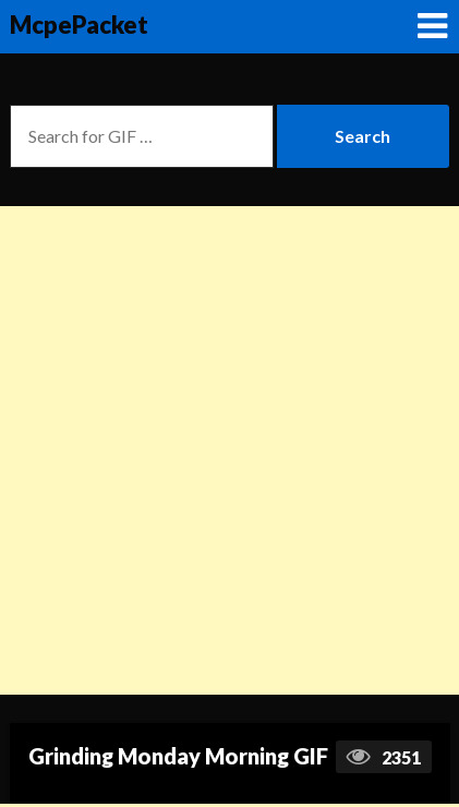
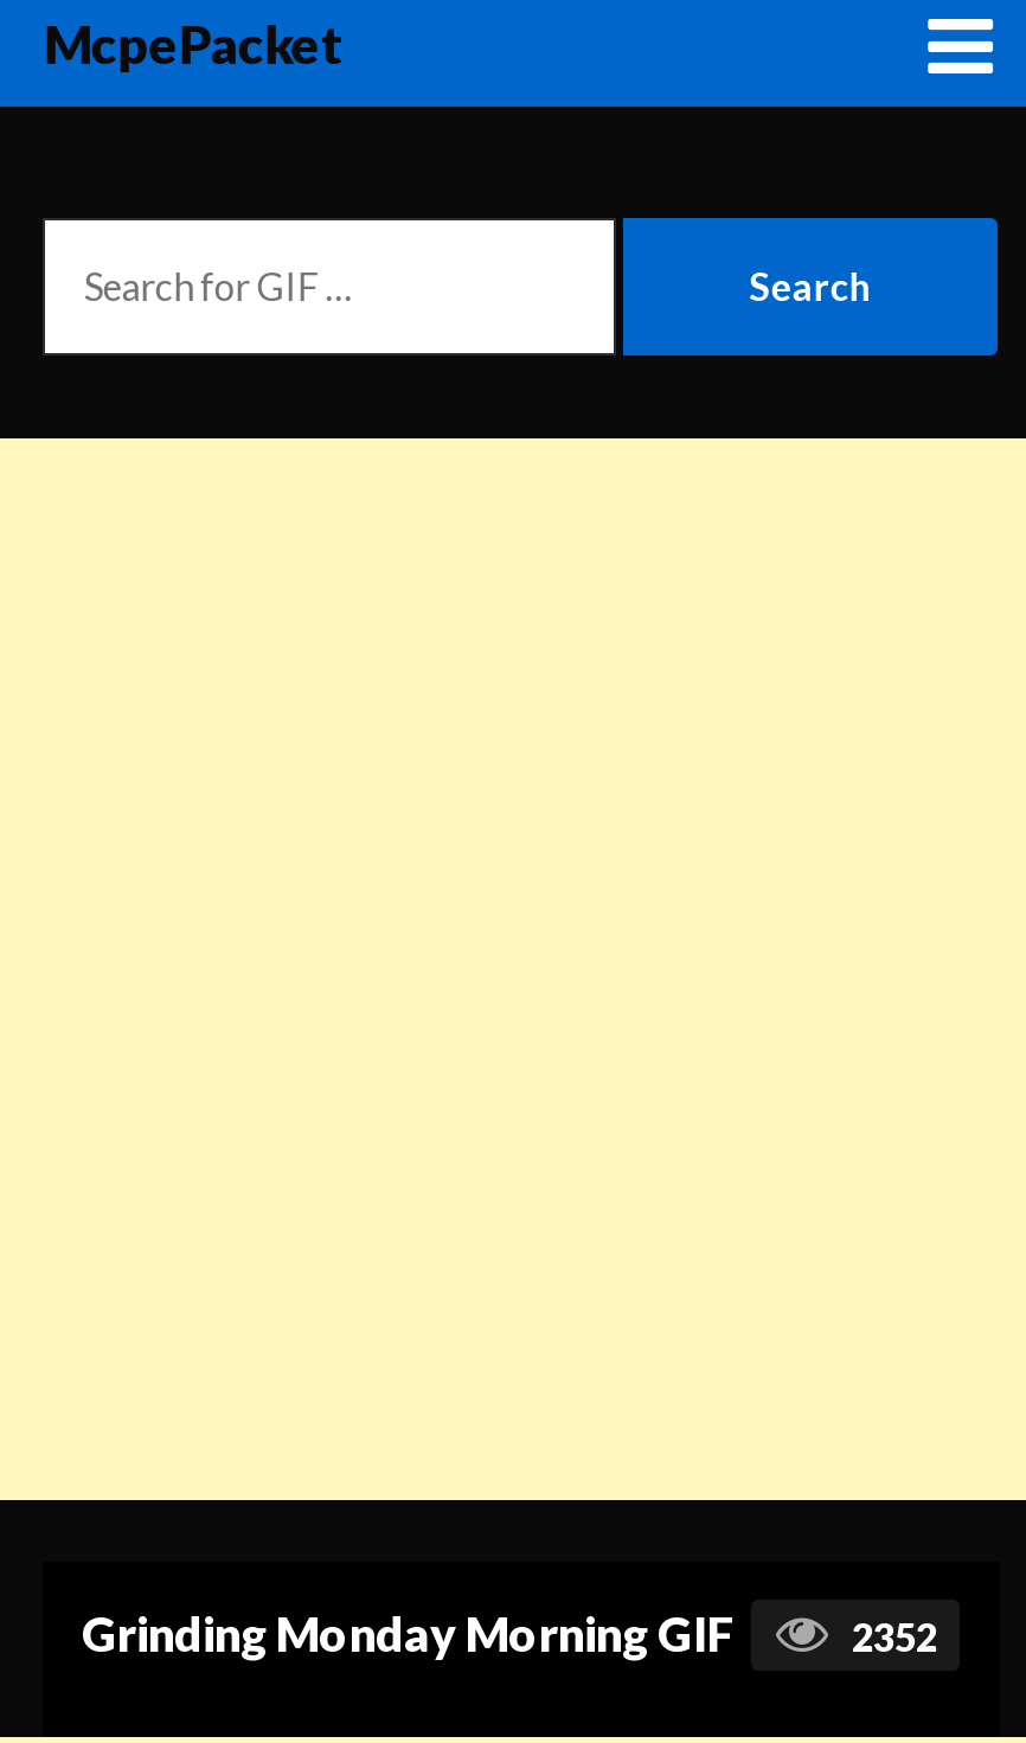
- 2351
+ 2352
